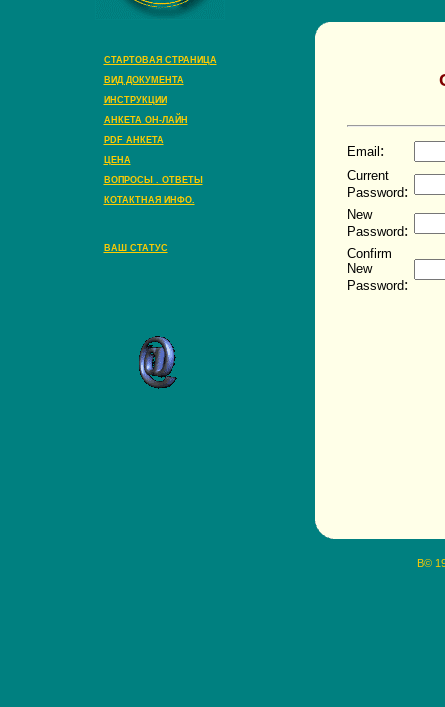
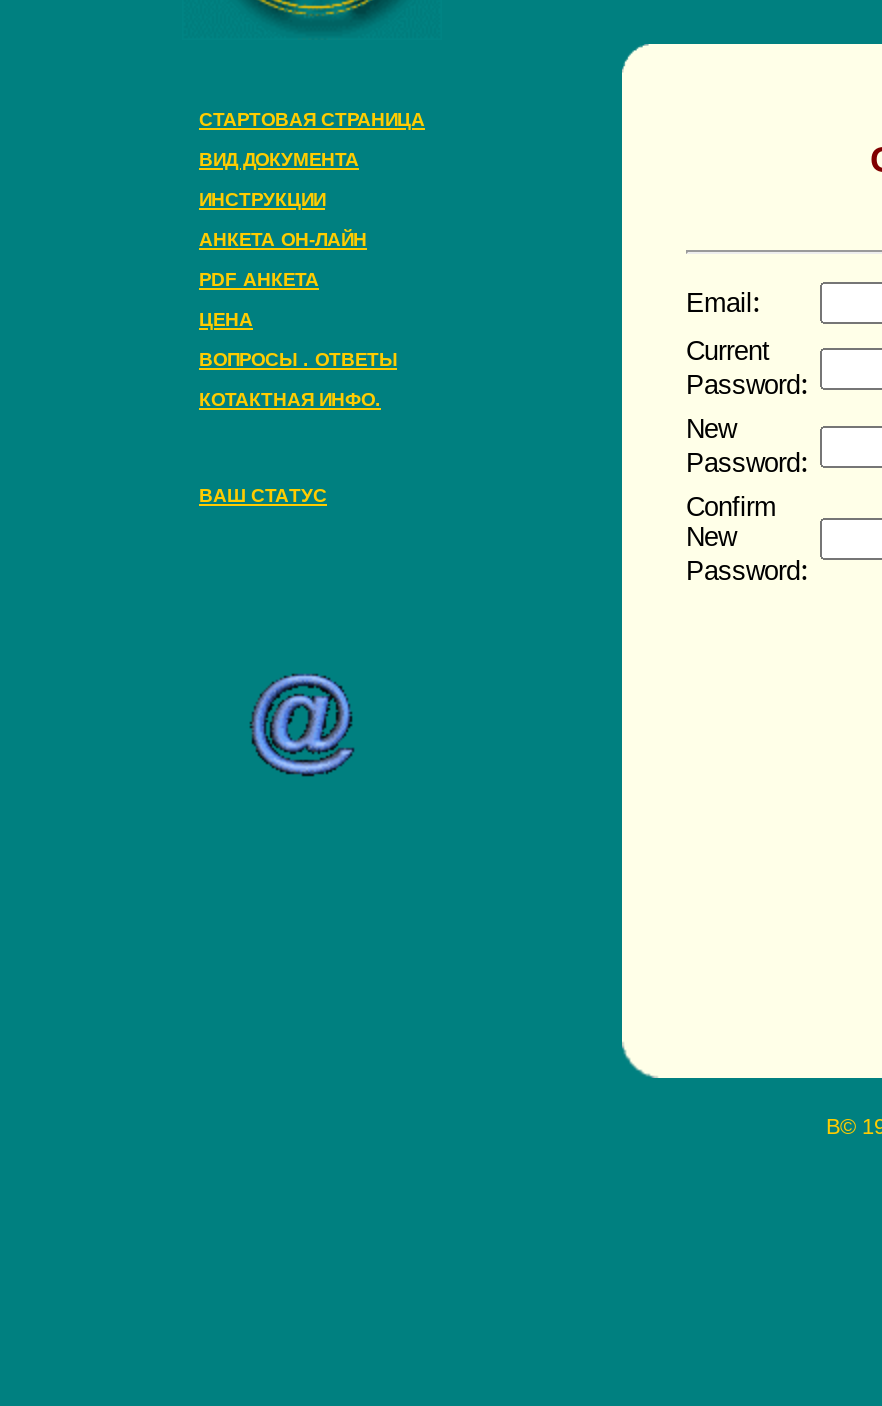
- [image]
+ [image]
